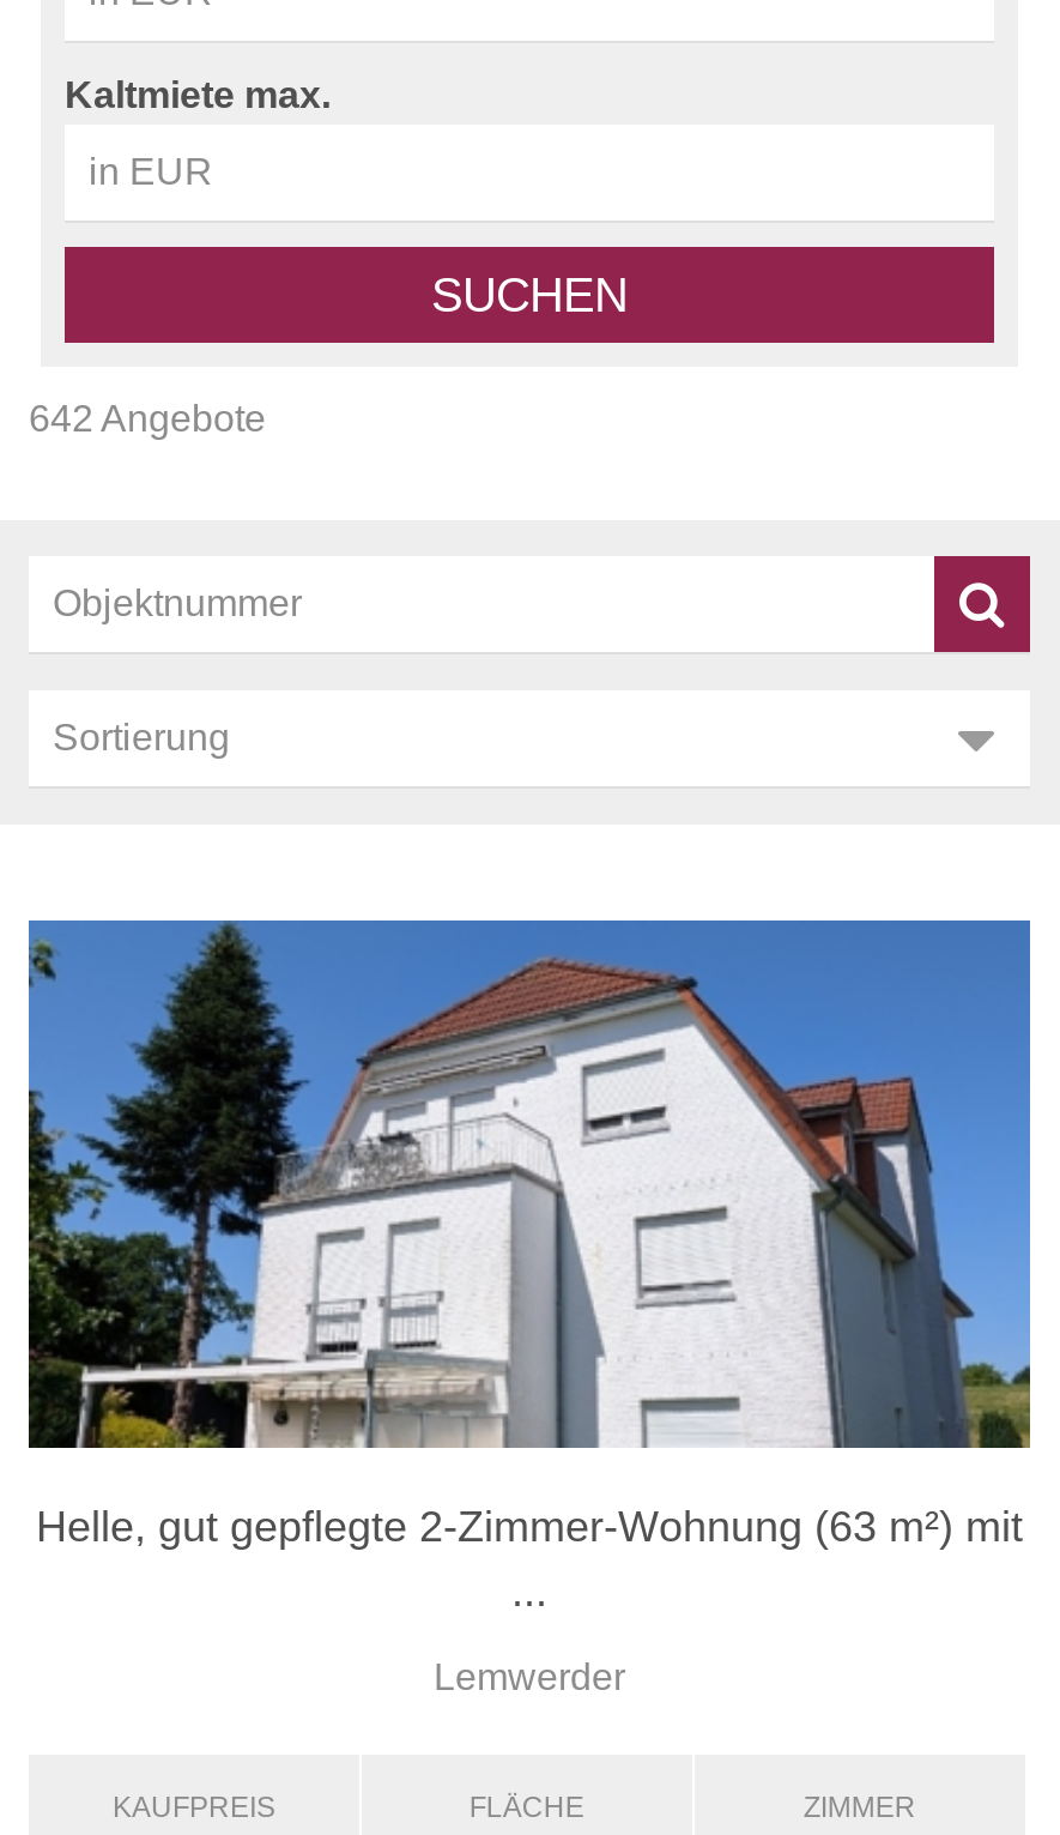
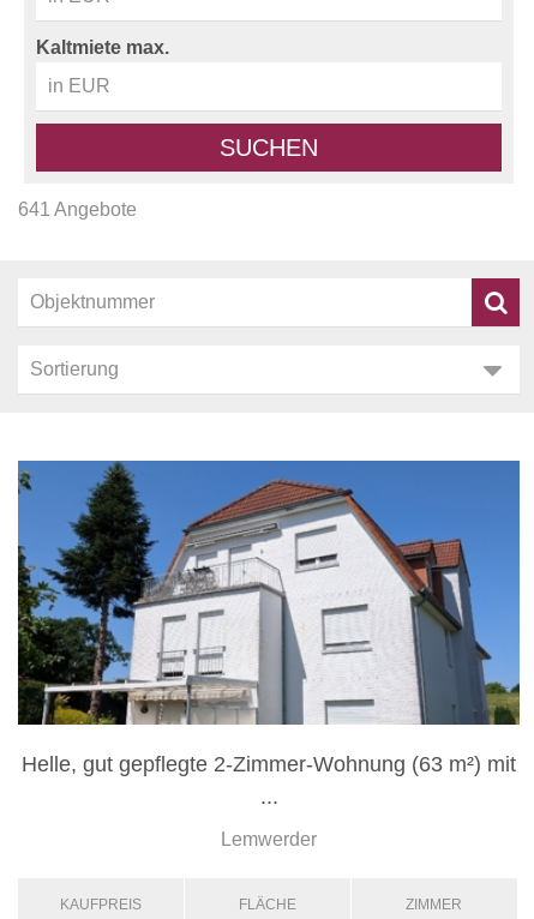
- 642 Angebote
+ 641 Angebote
